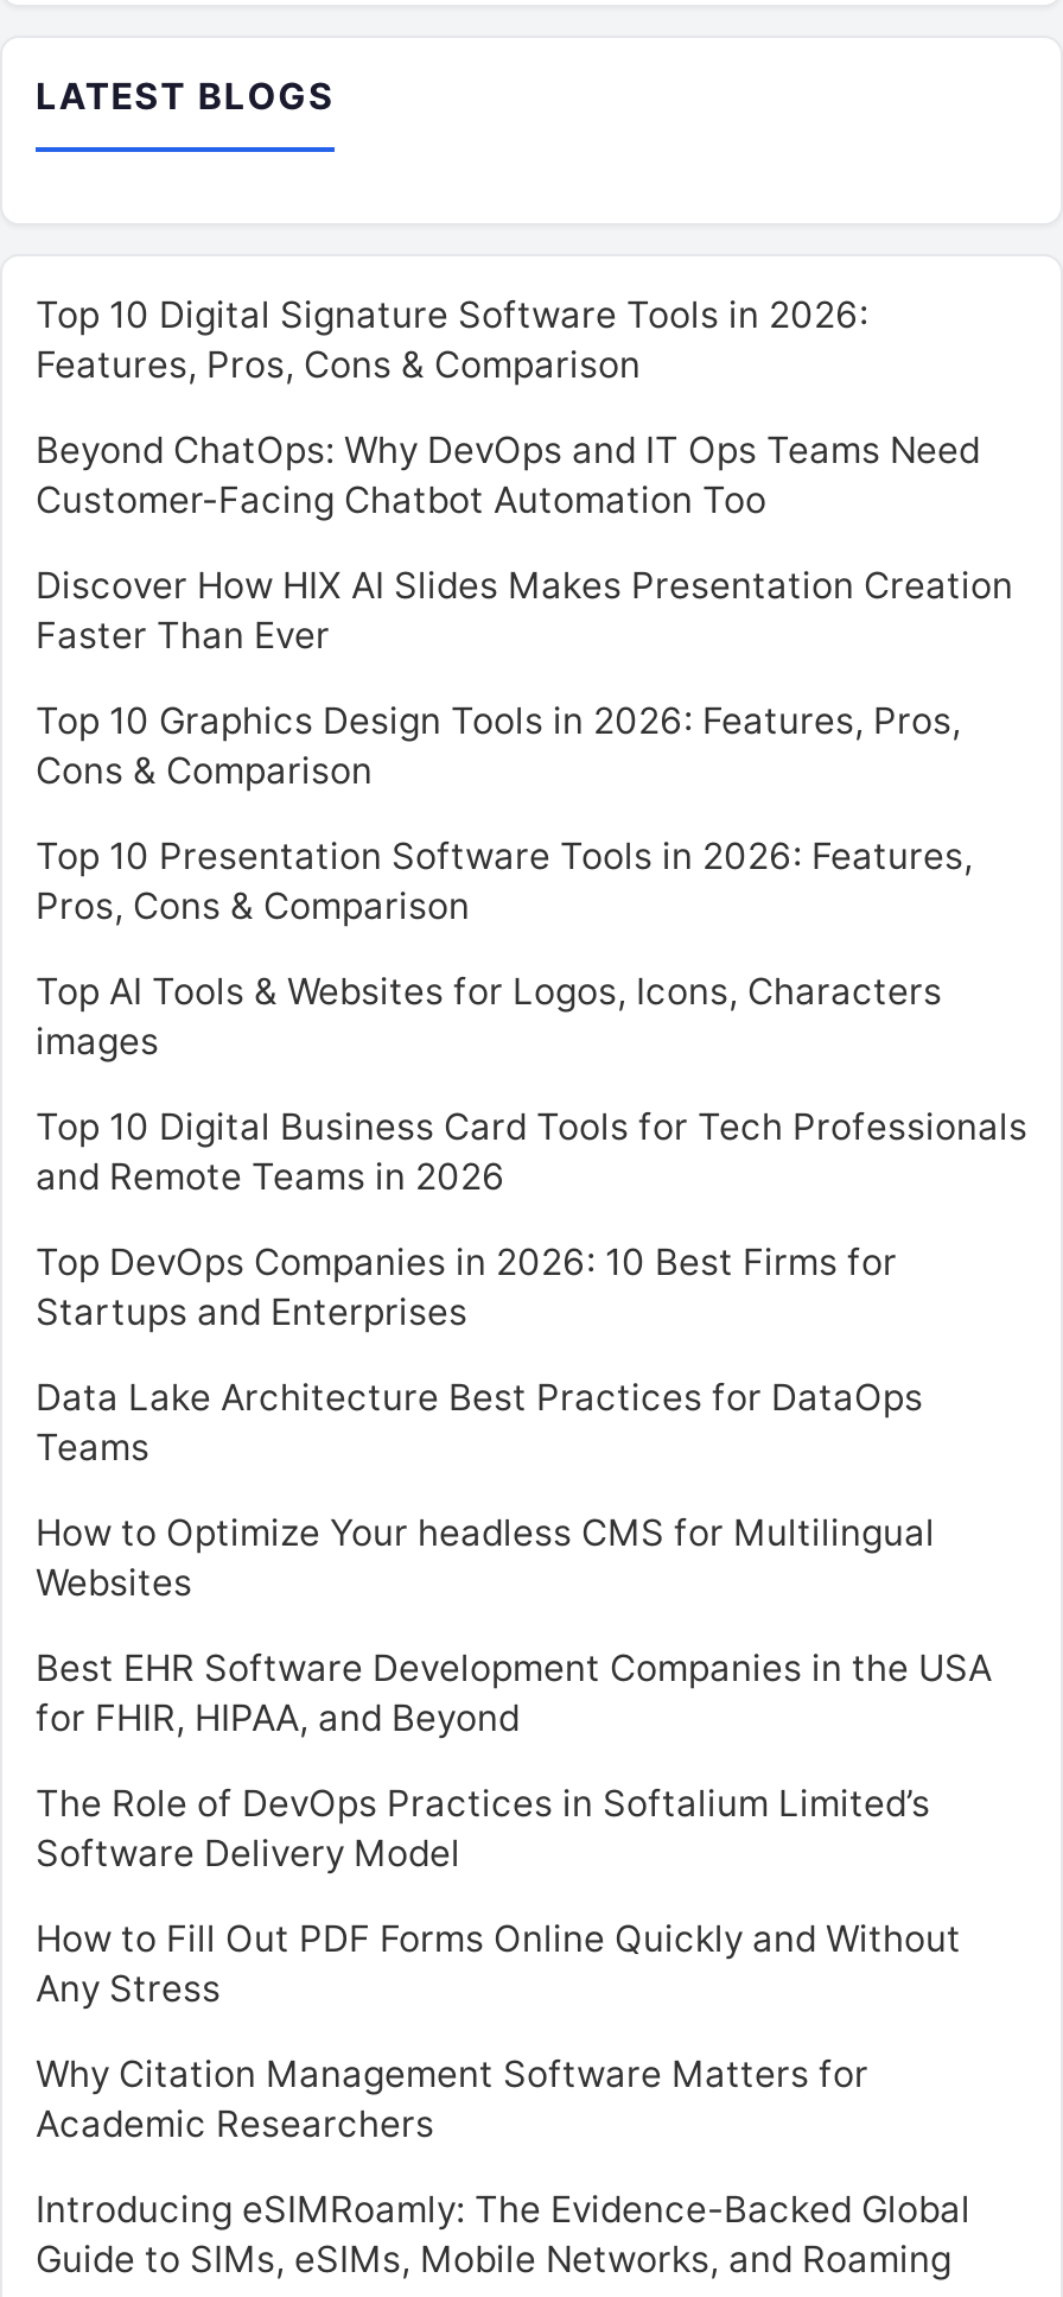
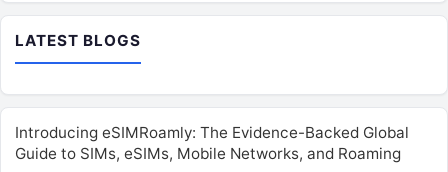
- Top 10 Digital Signature Software Tools in 2026:
- Features, Pros, Cons & Comparison
- Beyond ChatOps: Why DevOps and IT Ops Teams Need
- Customer-Facing Chatbot Automation Too
- Discover How HIX AI Slides Makes Presentation Creation
- Faster Than Ever
- Top 10 Graphics Design Tools in 2026: Features, Pros,
- Cons & Comparison
- Top 10 Presentation Software Tools in 2026: Features,
- Pros, Cons & Comparison
- Top AI Tools & Websites for Logos, Icons, Characters
- images
- Top 10 Digital Business Card Tools for Tech Professionals
- and Remote Teams in 2026
- Top DevOps Companies in 2026: 10 Best Firms for
- Startups and Enterprises
- Data Lake Architecture Best Practices for DataOps
- Teams
- How to Optimize Your headless CMS for Multilingual
- Websites
- Best EHR Software Development Companies in the USA
- for FHIR, HIPAA, and Beyond
- The Role of DevOps Practices in Softalium Limited’s
- Software Delivery Model
- How to Fill Out PDF Forms Online Quickly and Without
- Any Stress
- Why Citation Management Software Matters for
- Academic Researchers
